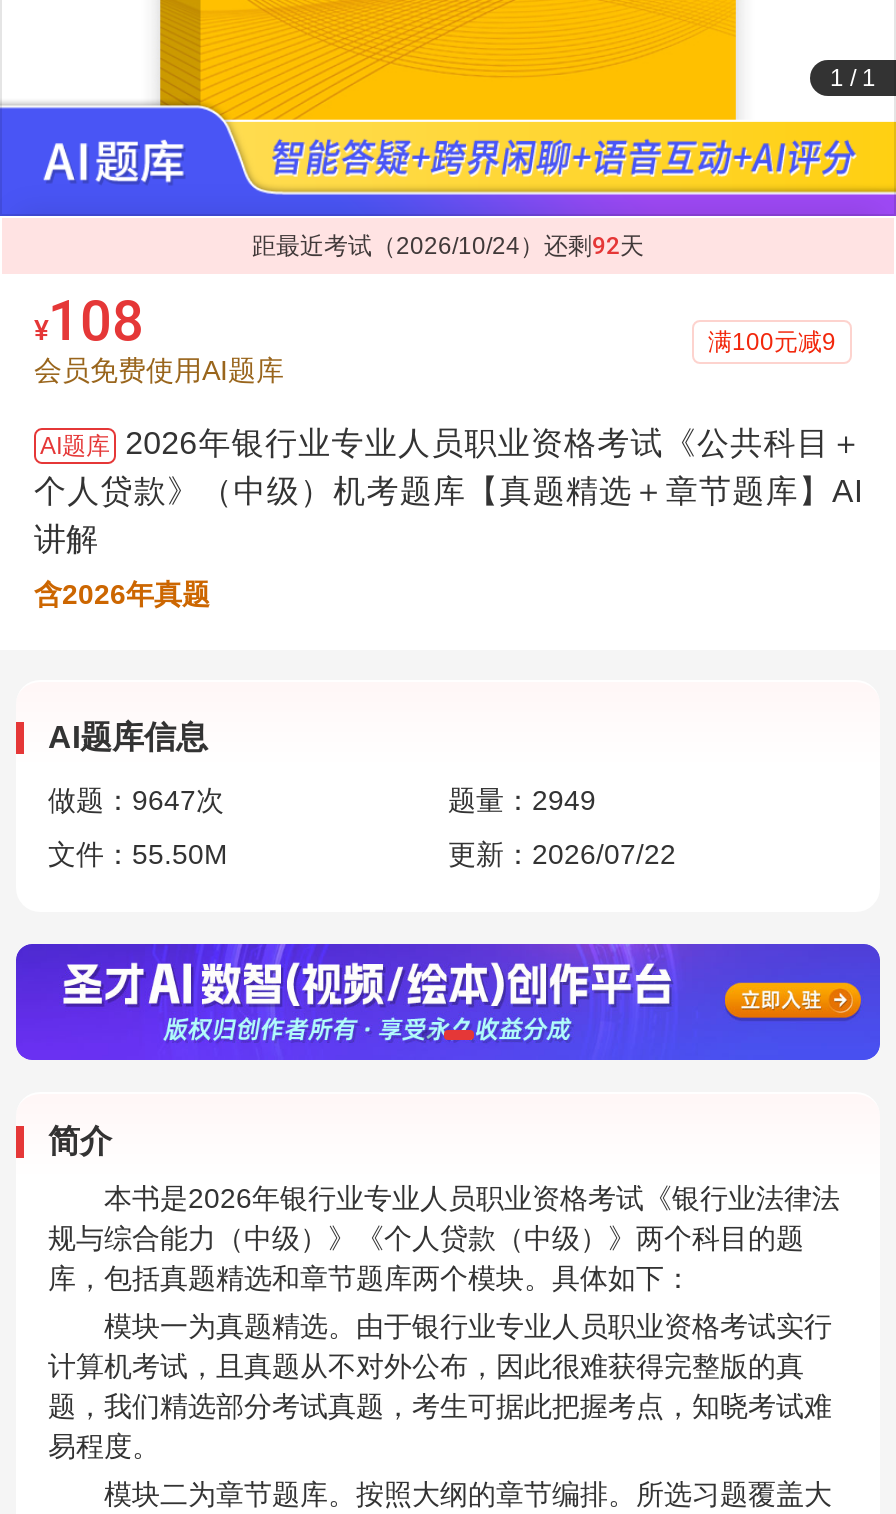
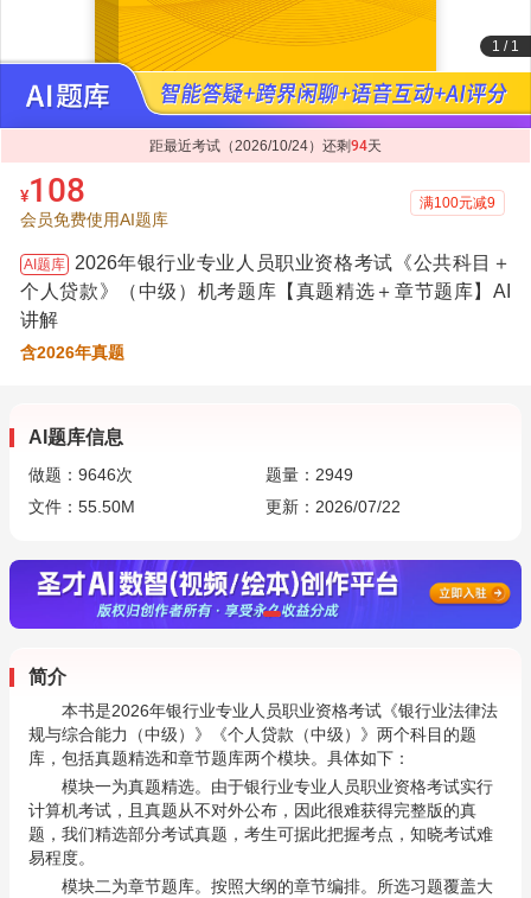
- 距最近考试（2026/10/24）还剩92天
+ 距最近考试（2026/10/24）还剩94天

- 做题：9647次
+ 做题：9646次
